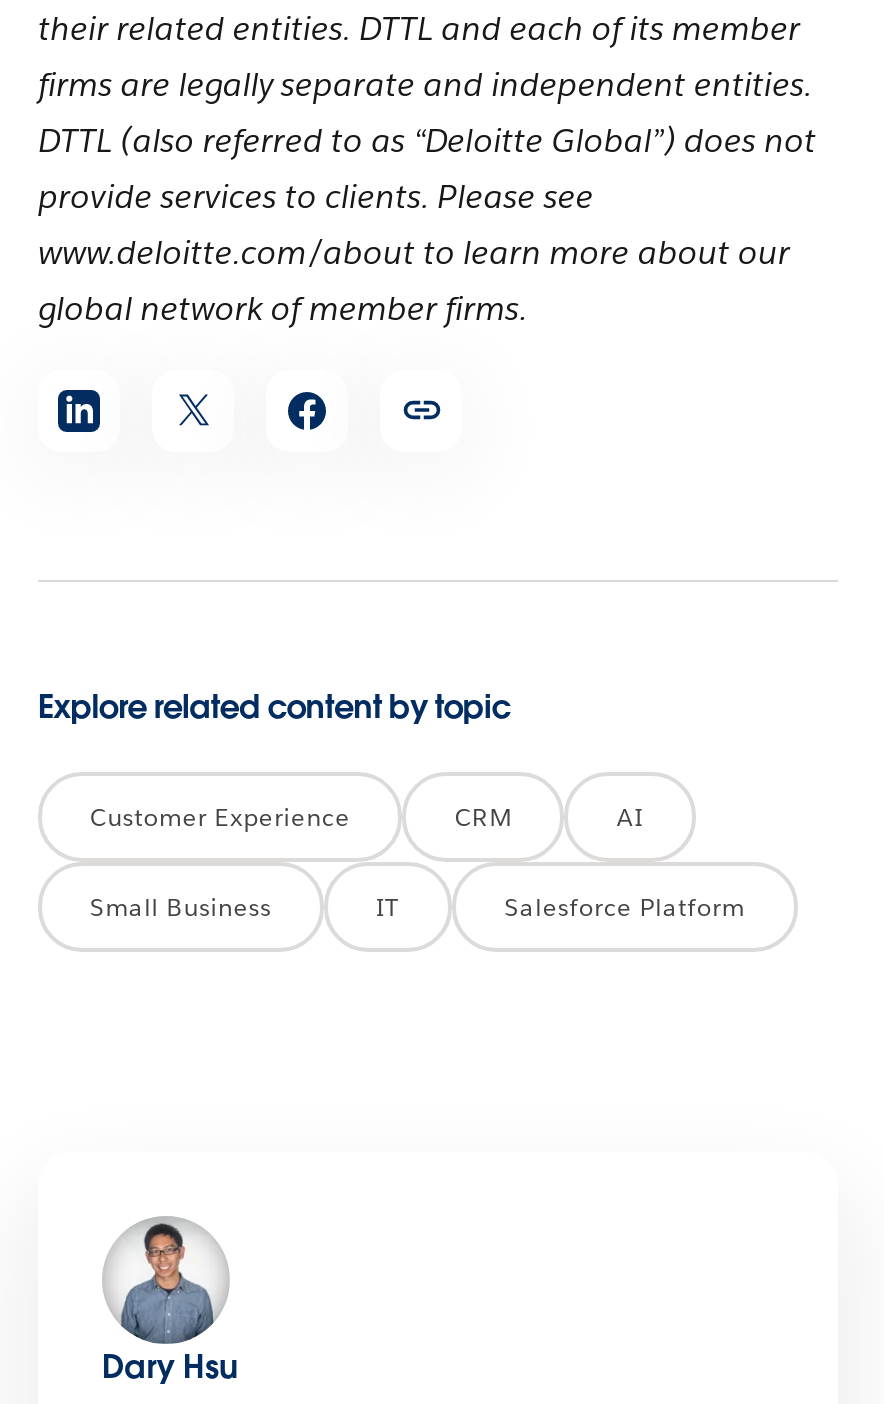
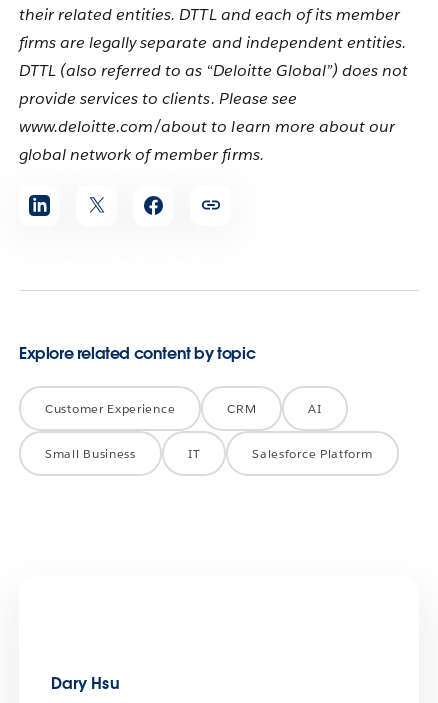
- [image]
